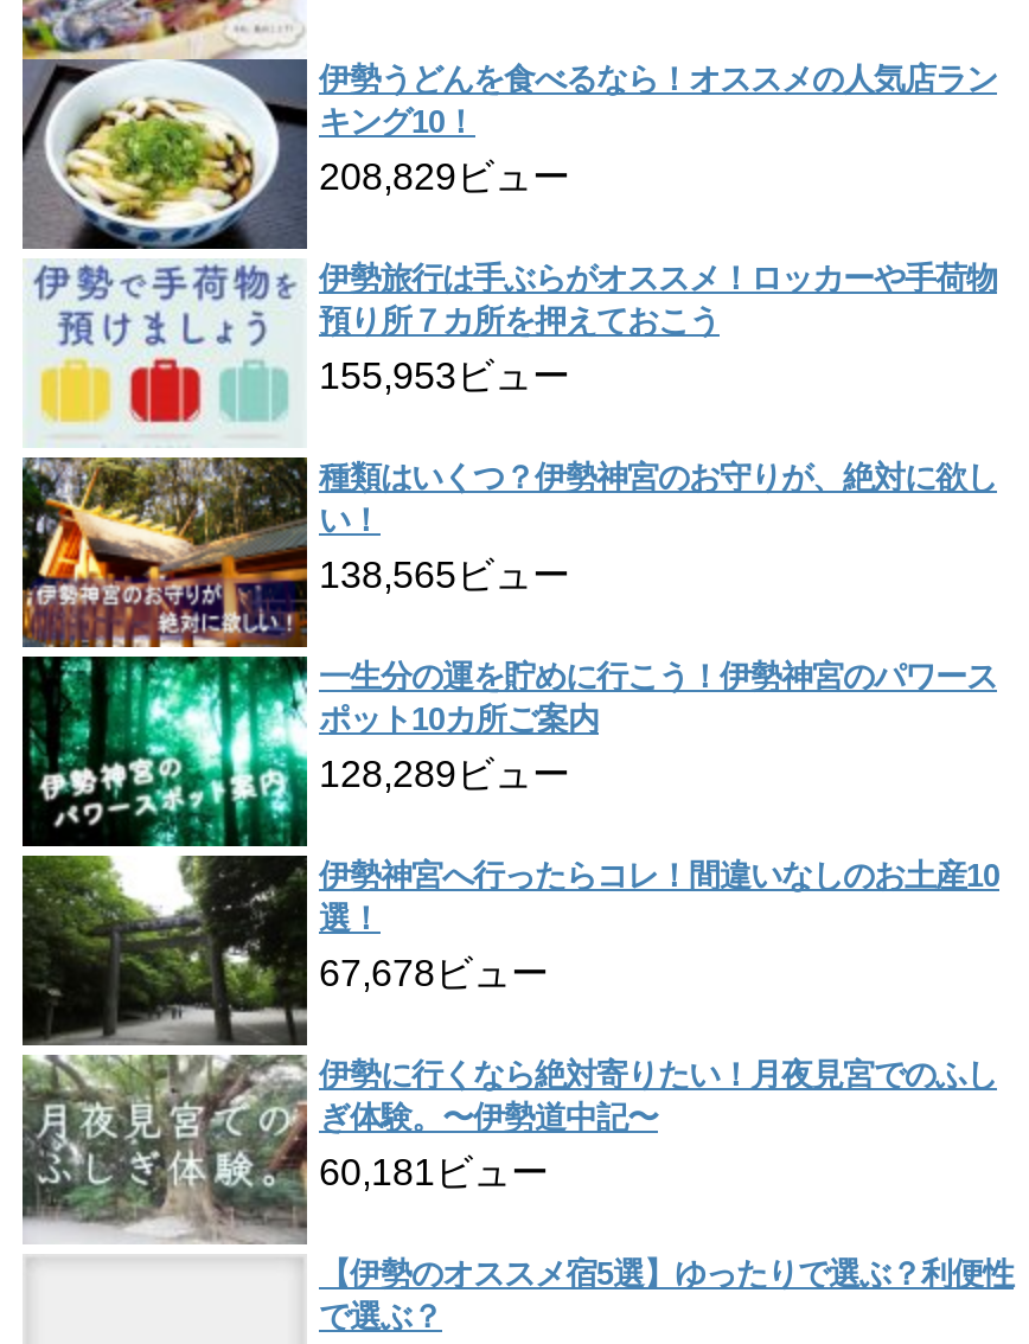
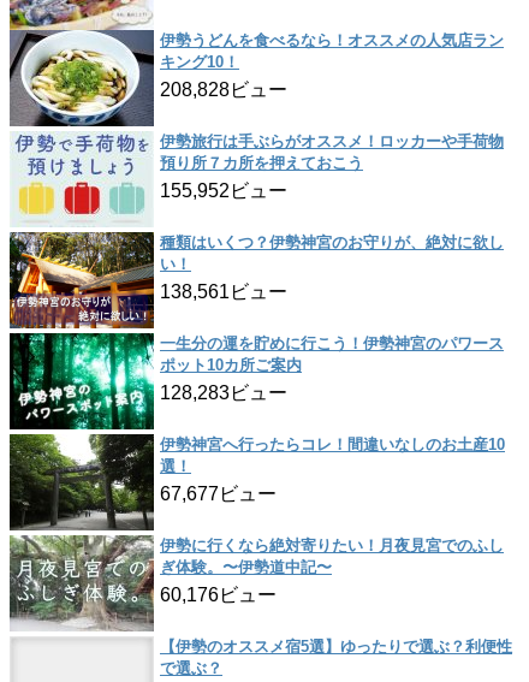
- 208,829ビュー
+ 208,828ビュー

- 155,953ビュー
+ 155,952ビュー

- 138,565ビュー
+ 138,561ビュー

- 128,289ビュー
+ 128,283ビュー

- 67,678ビュー
+ 67,677ビュー

- 60,181ビュー
+ 60,176ビュー
